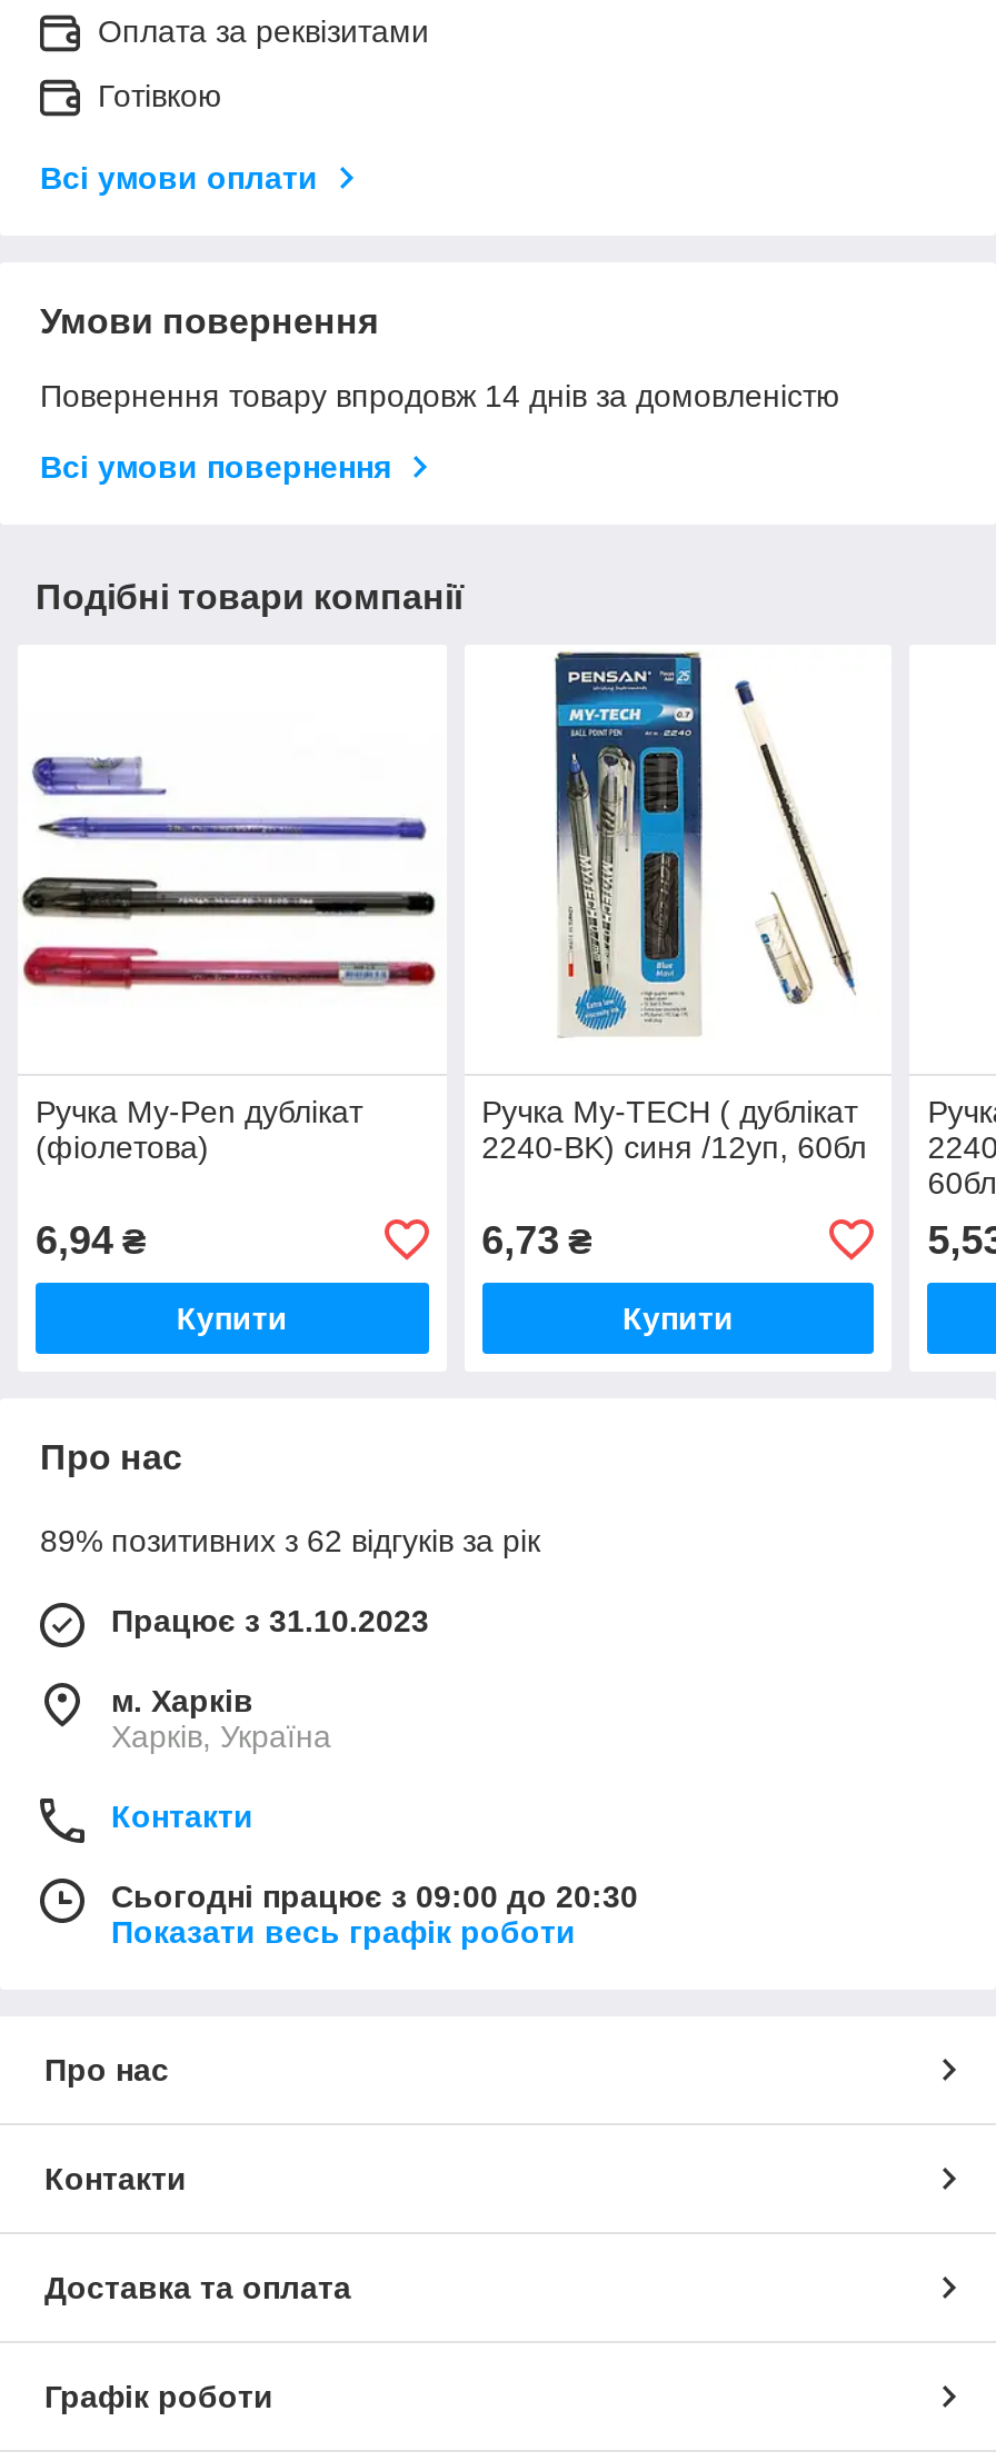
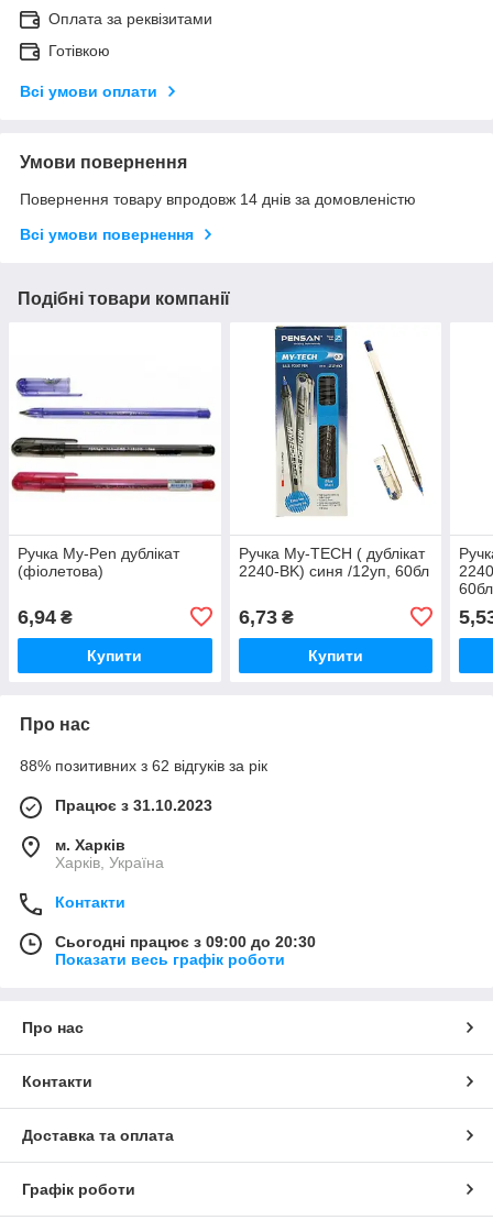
- 89% позитивних з 62 відгуків за рік
+ 88% позитивних з 62 відгуків за рік
